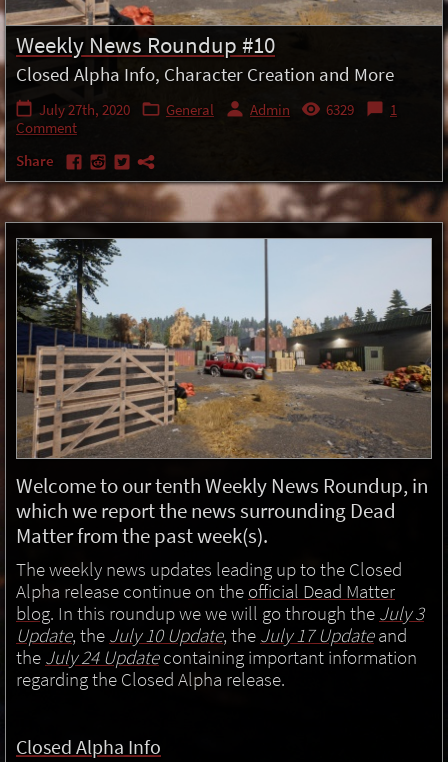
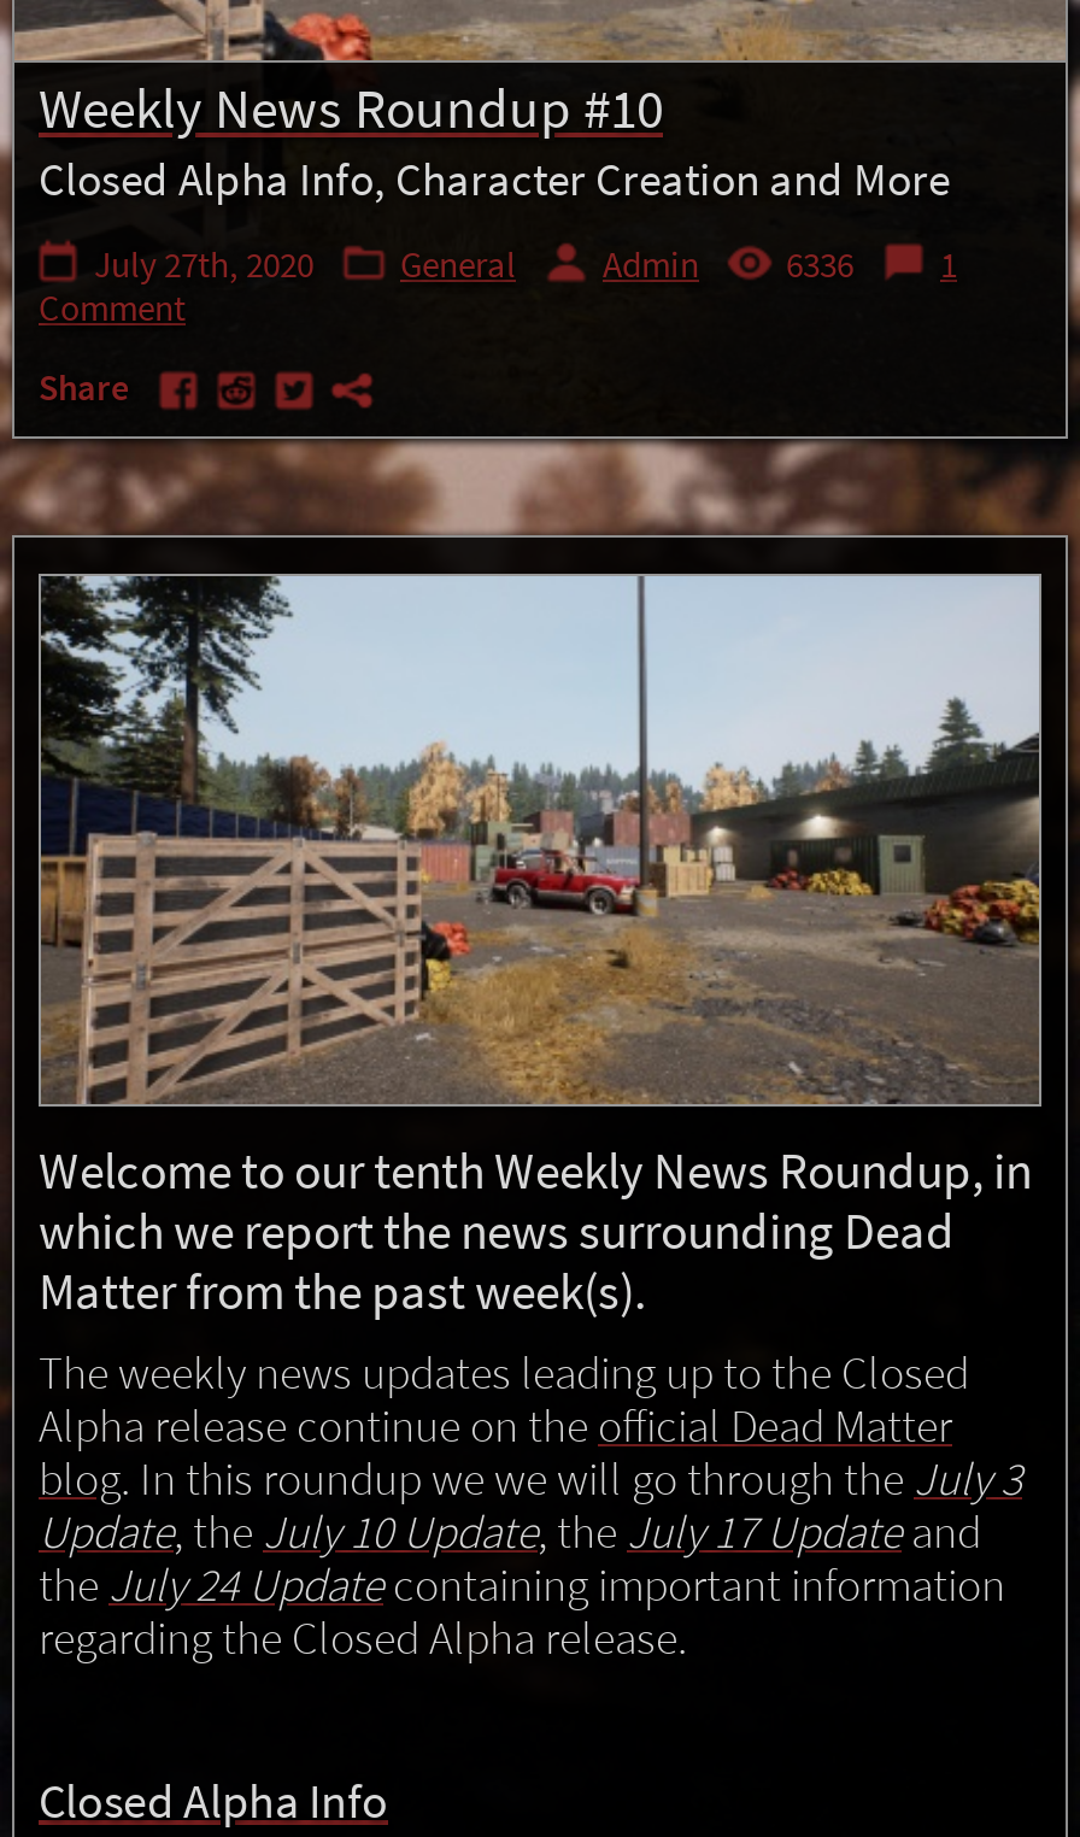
- 6329
+ 6336
